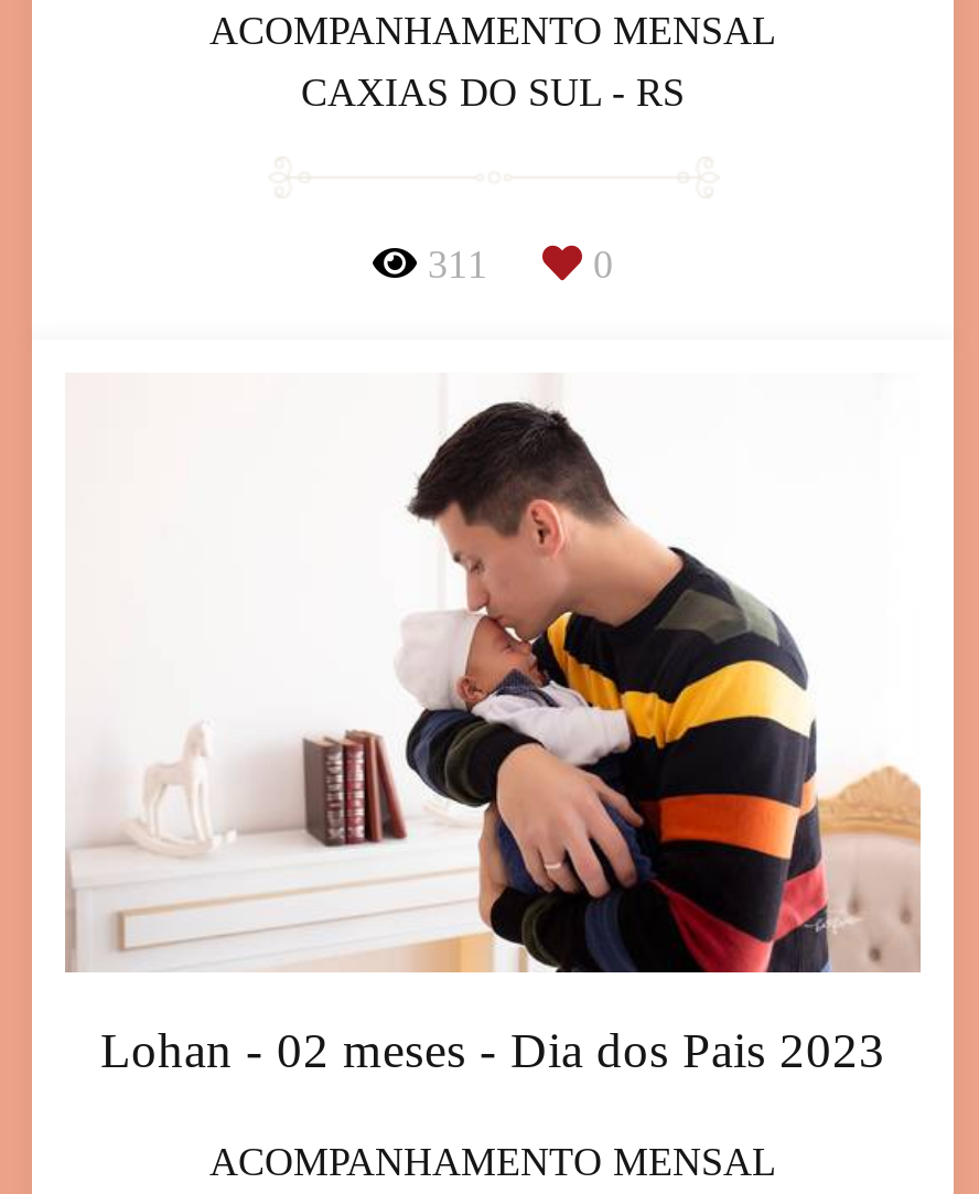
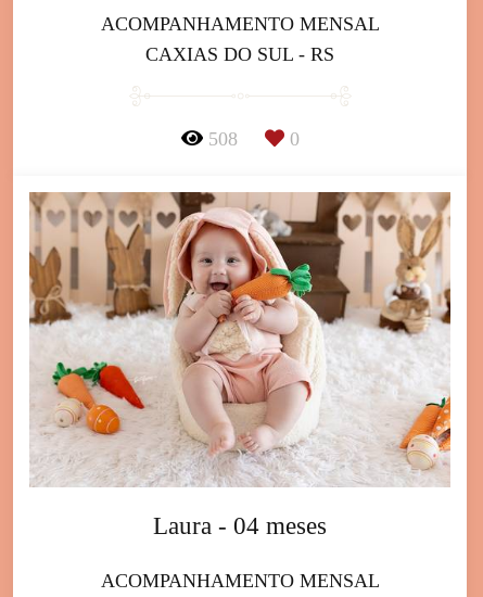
- 311
+ 508

- [image]
- Lohan - 02 meses - Dia dos Pais 2023
+ [image]
+ Laura - 04 meses
